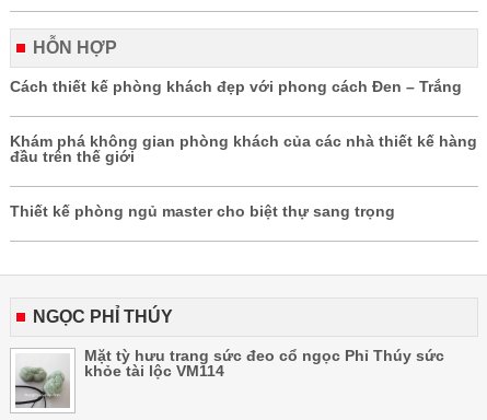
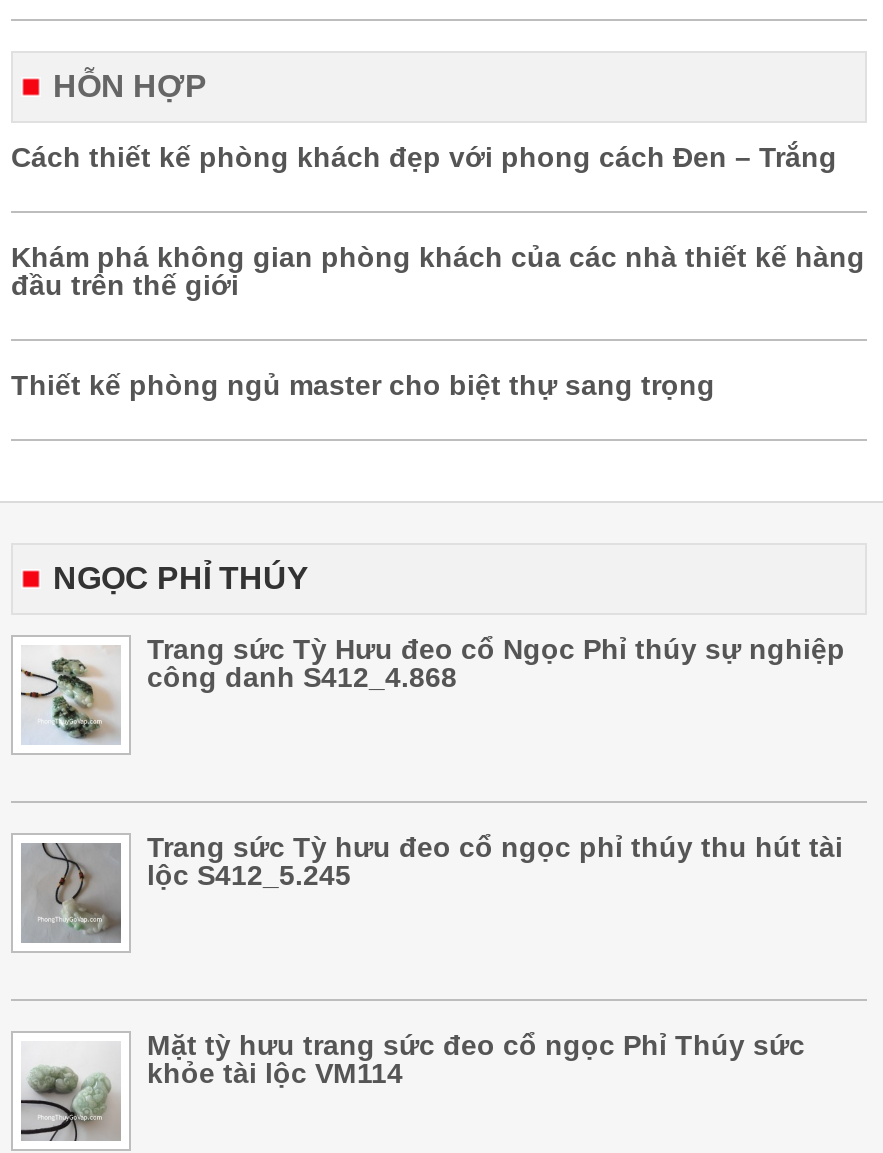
+ [image]
+ Trang sức Tỳ hưu đeo cổ ngọc phỉ thúy thu hút tài
+ lộc S412_5.245

+ [image]
+ Trang sức Tỳ Hưu đeo cổ Ngọc Phỉ thúy sự nghiệp
+ công danh S412_4.868
